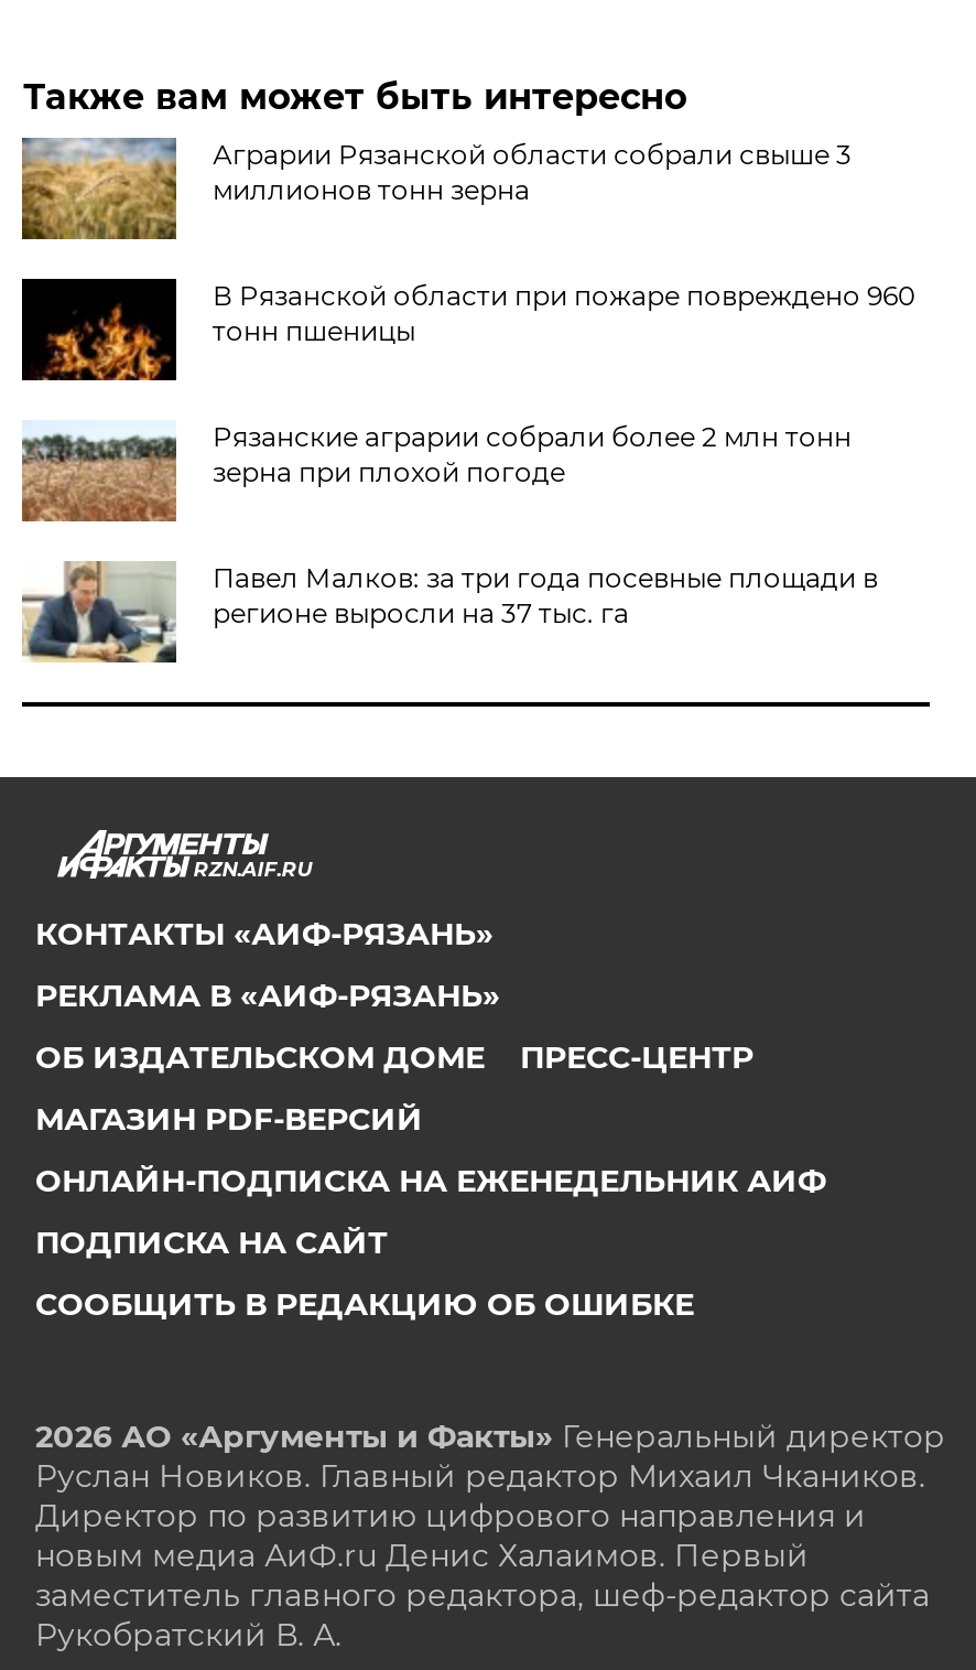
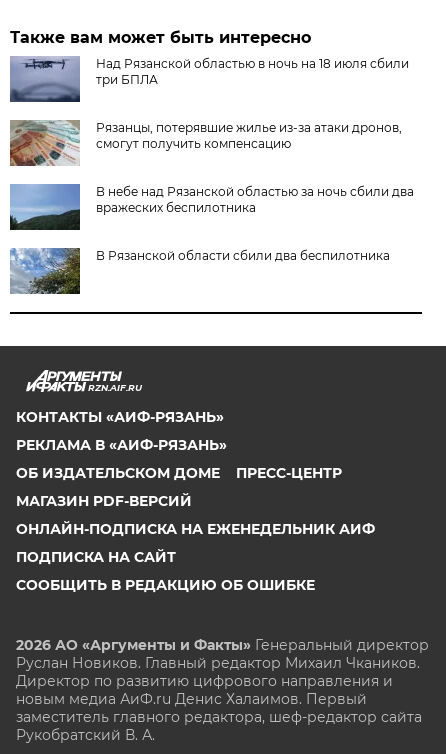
- [image]
- Аграрии Рязанской области собрали свыше 3
- миллионов тонн зерна
+ [image]
+ Над Рязанской областью в ночь на 18 июля сбили
+ три БПЛА

- [image]
- В Рязанской области при пожаре повреждено 960
- тонн пшеницы
+ [image]
+ Рязанцы, потерявшие жилье из-за атаки дронов,
+ смогут получить компенсацию

- [image]
- Рязанские аграрии собрали более 2 млн тонн
- зерна при плохой погоде
+ [image]
+ В небе над Рязанской областью за ночь сбили два
+ вражеских беспилотника

- [image]
- Павел Малков: за три года посевные площади в
- регионе выросли на 37 тыс. га
+ [image]
+ В Рязанской области сбили два беспилотника
